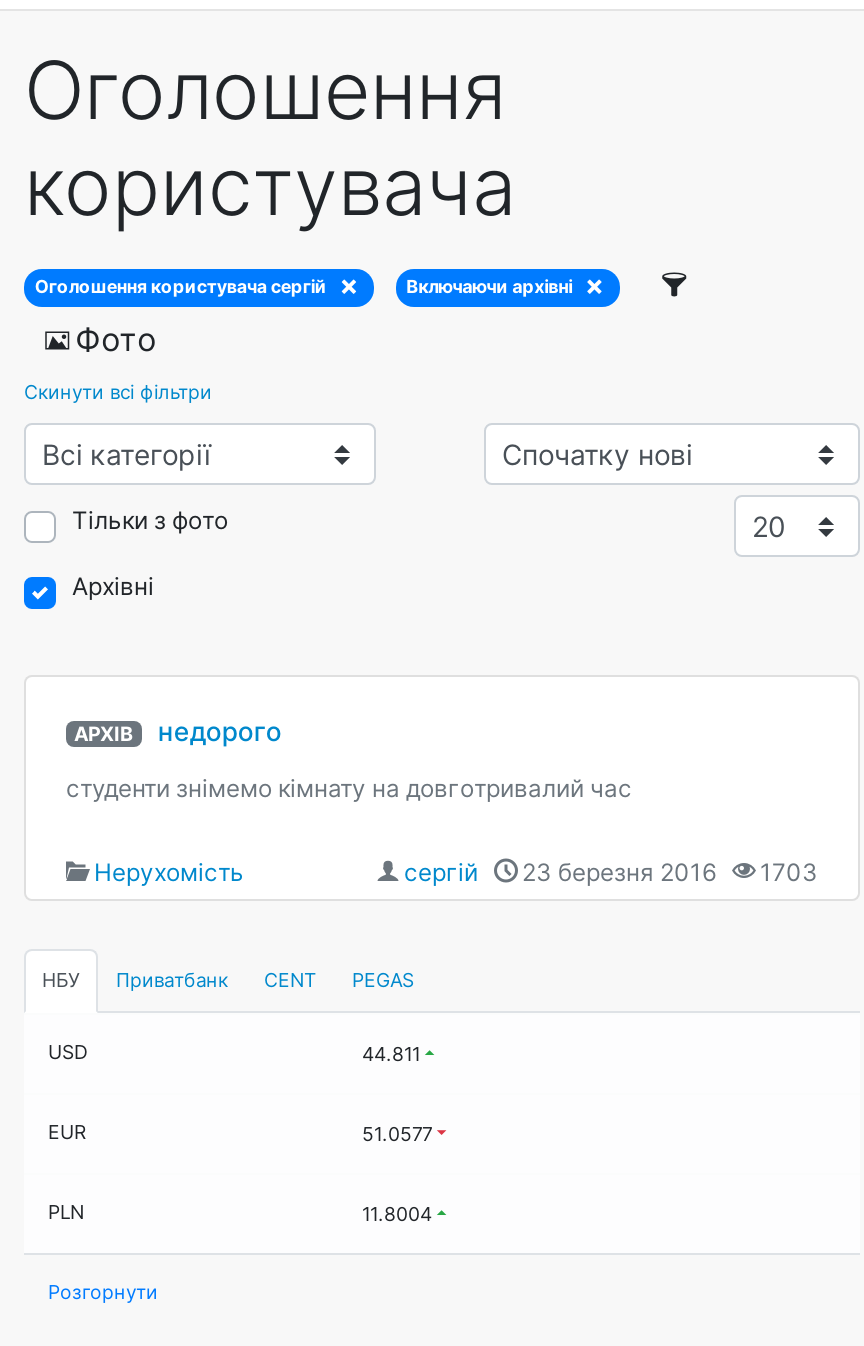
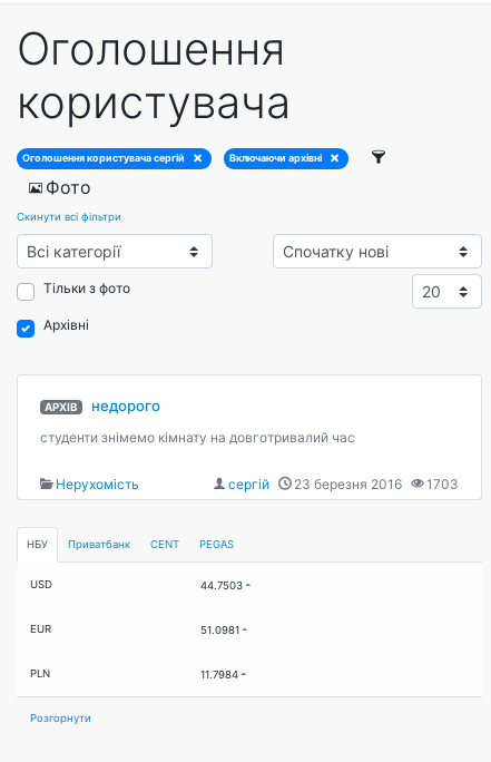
- 44.811
+ 44.7503

- 51.0577
+ 51.0981

- 11.8004
+ 11.7984
